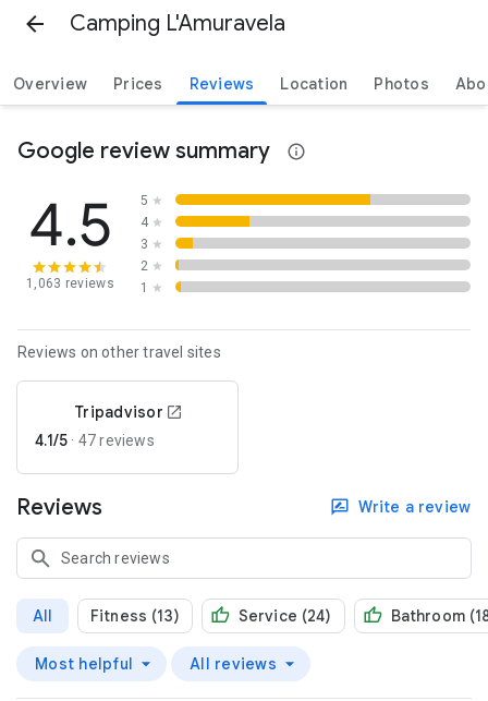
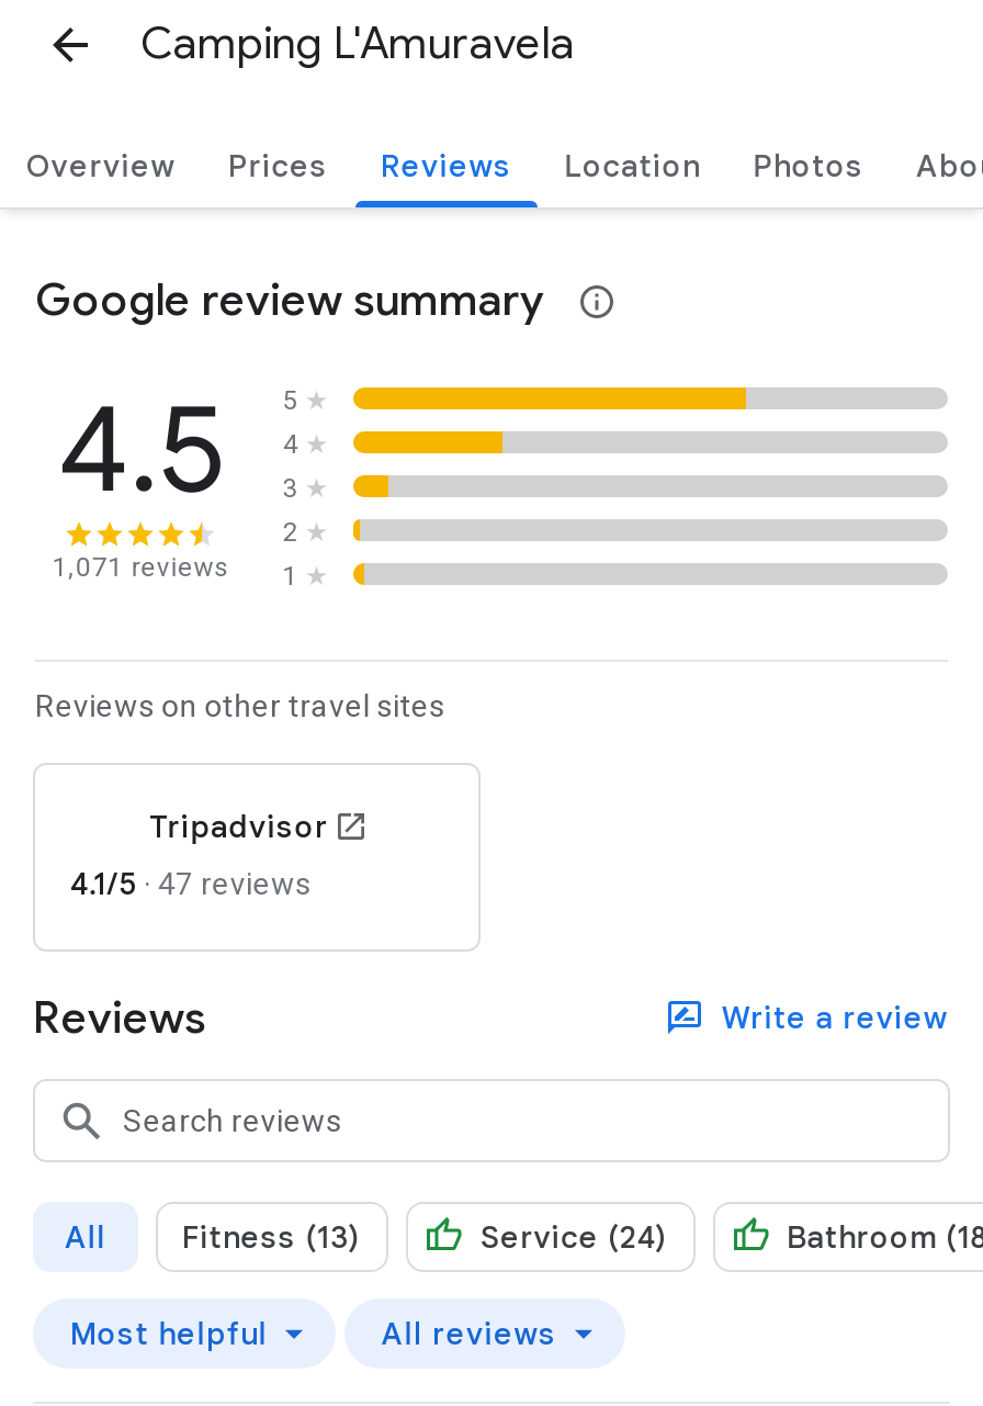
- 1,063 reviews
+ 1,071 reviews
